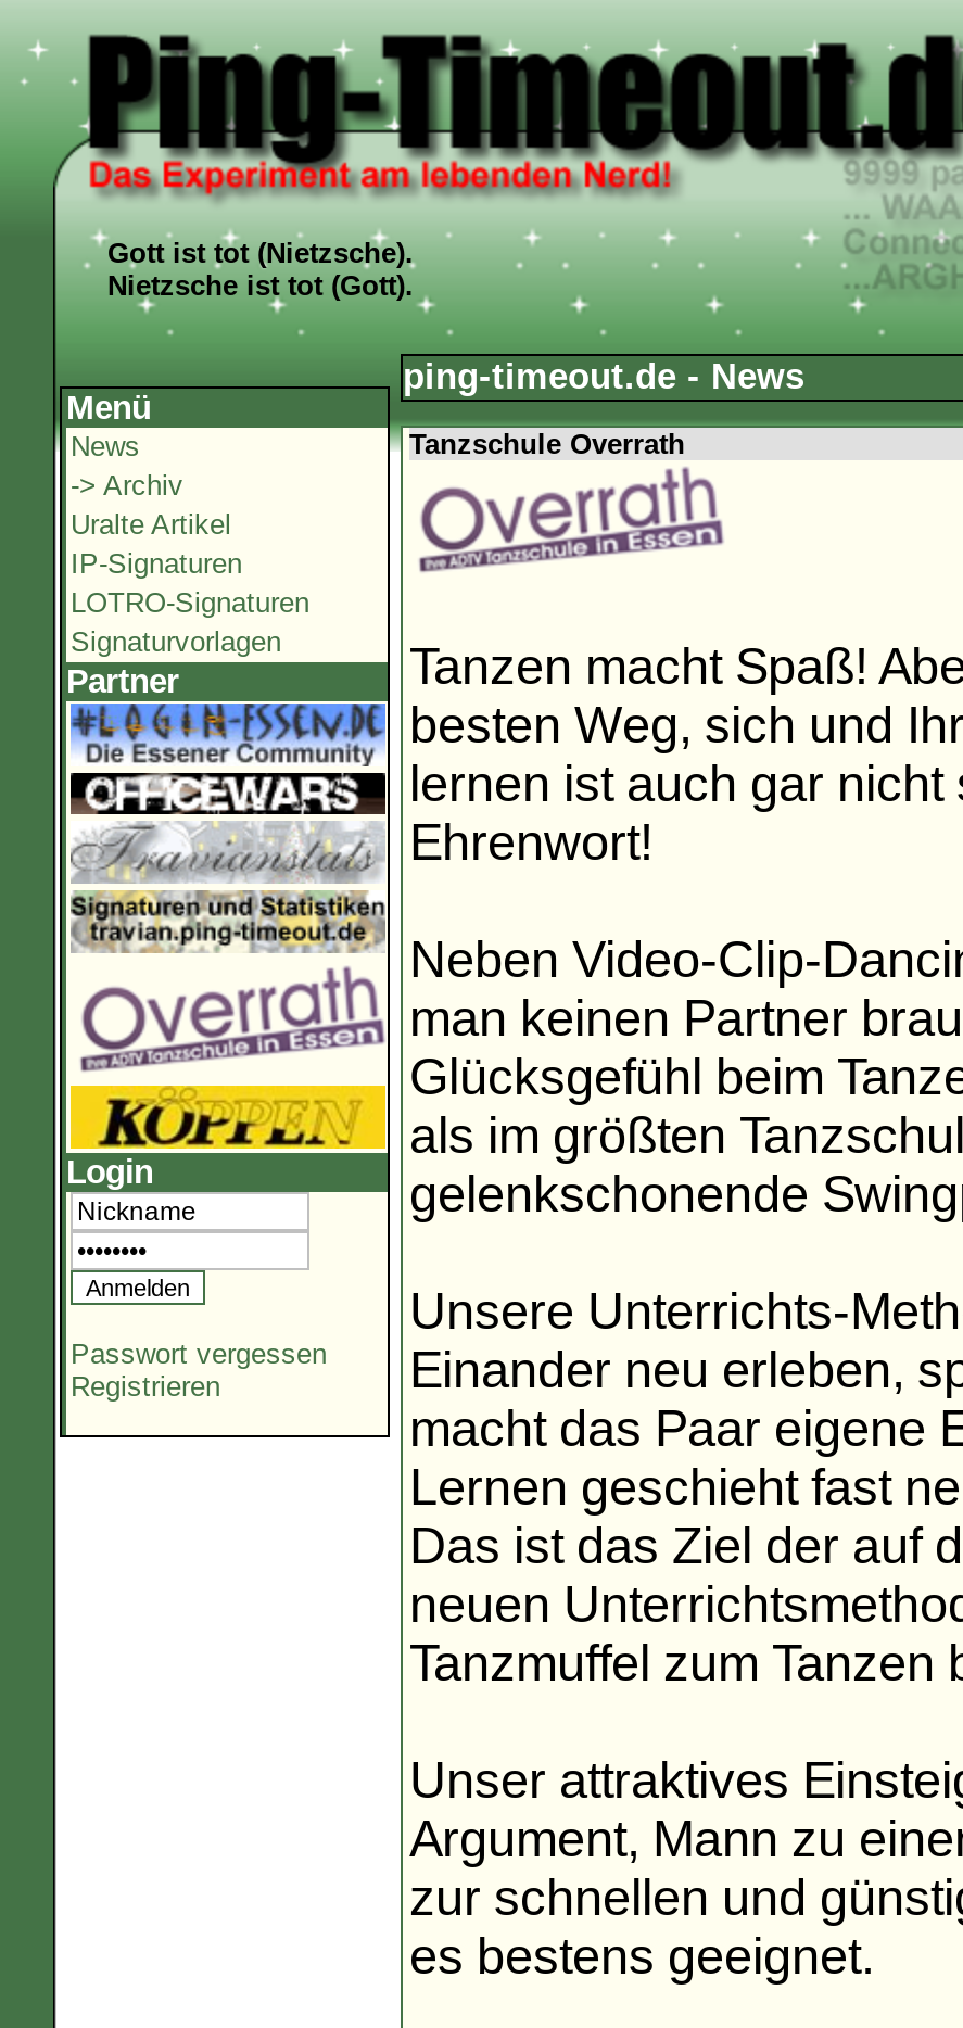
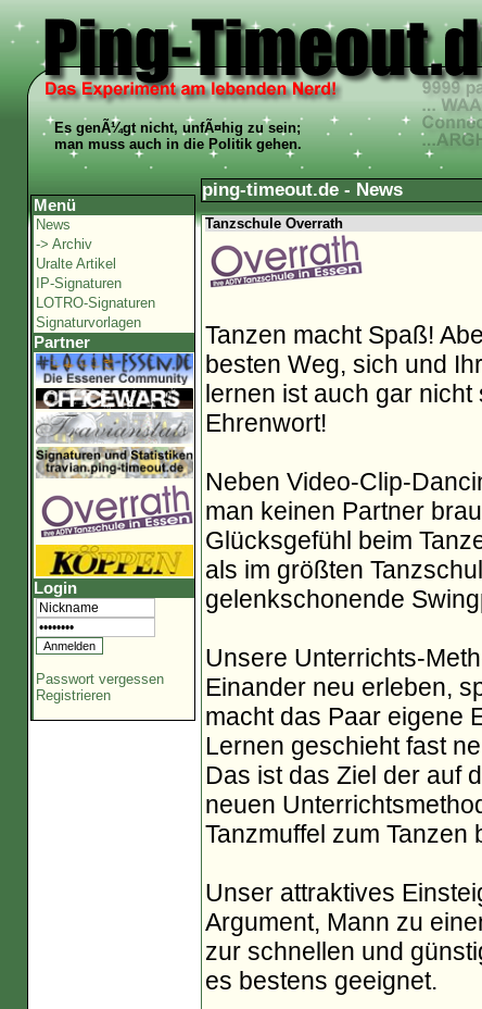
- Gott ist tot (Nietzsche).
- Nietzsche ist tot (Gott).
+ Es genÃ¼gt nicht, unfÃ¤hig zu sein;
+ man muss auch in die Politik gehen.
